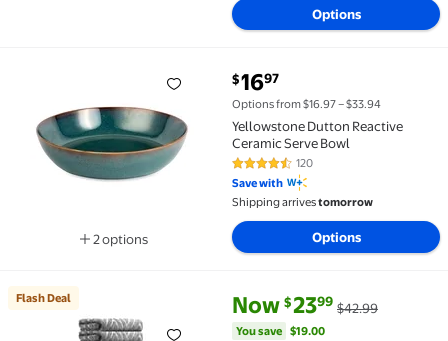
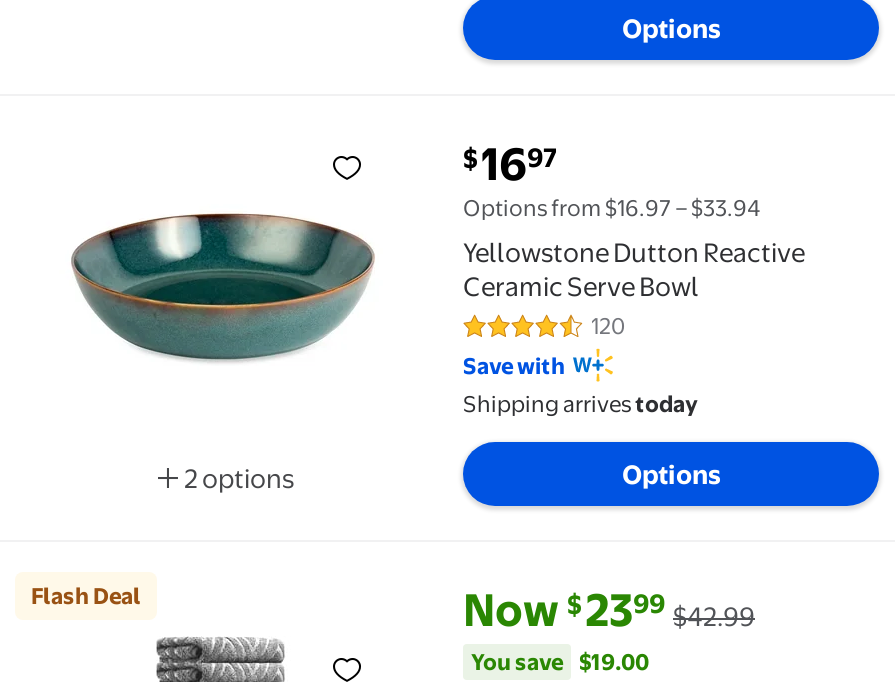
- Shipping arrivestomorrow
+ Shipping arrivestoday
